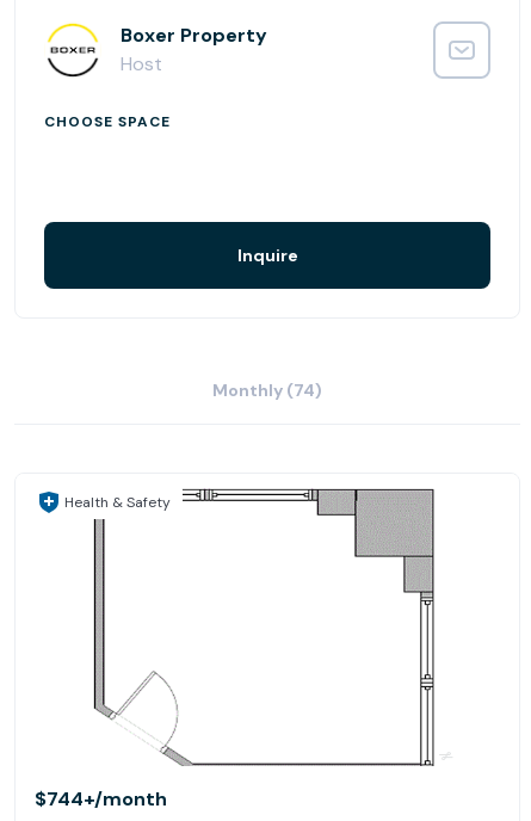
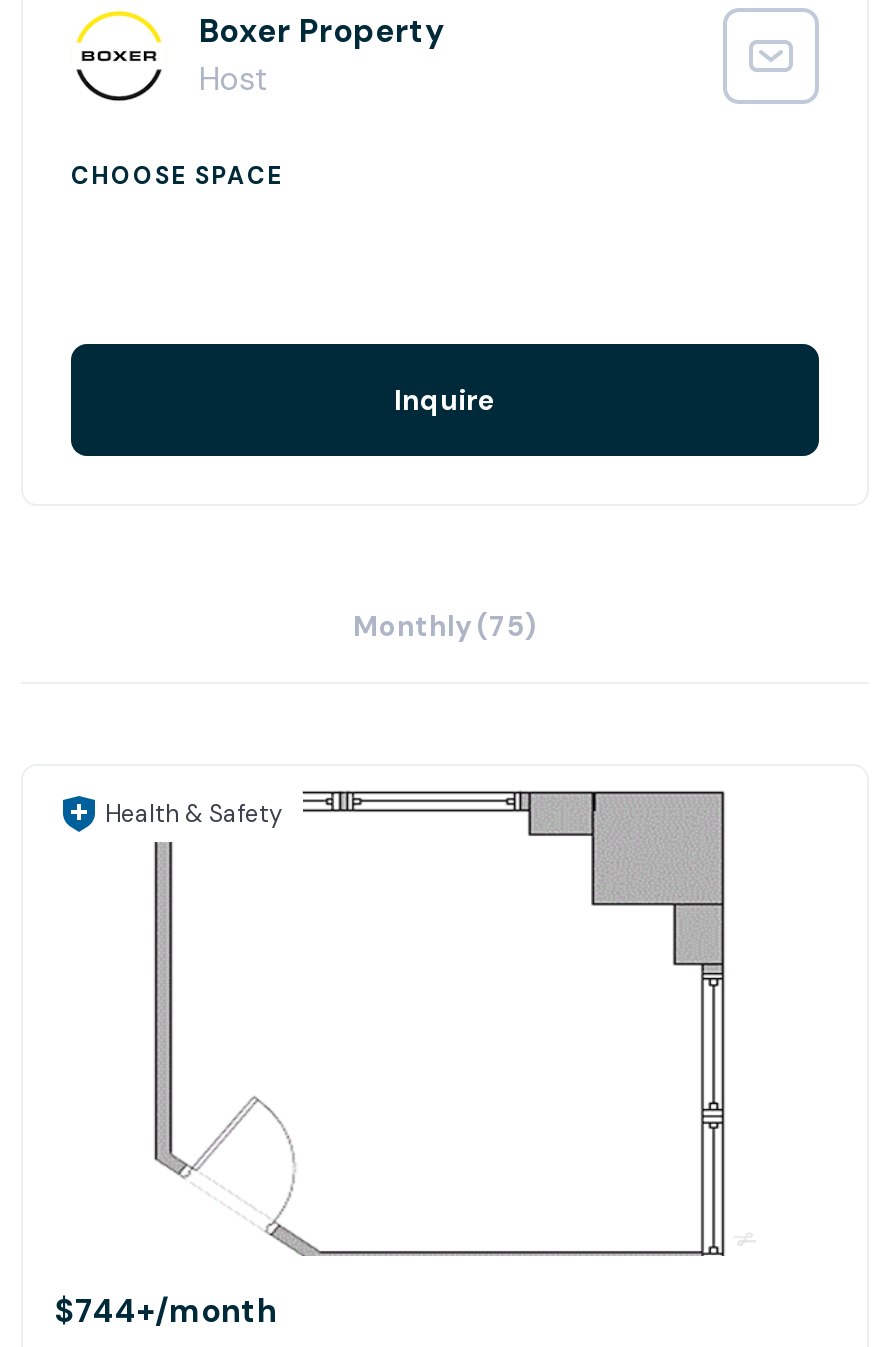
- Monthly (74)
+ Monthly (75)
